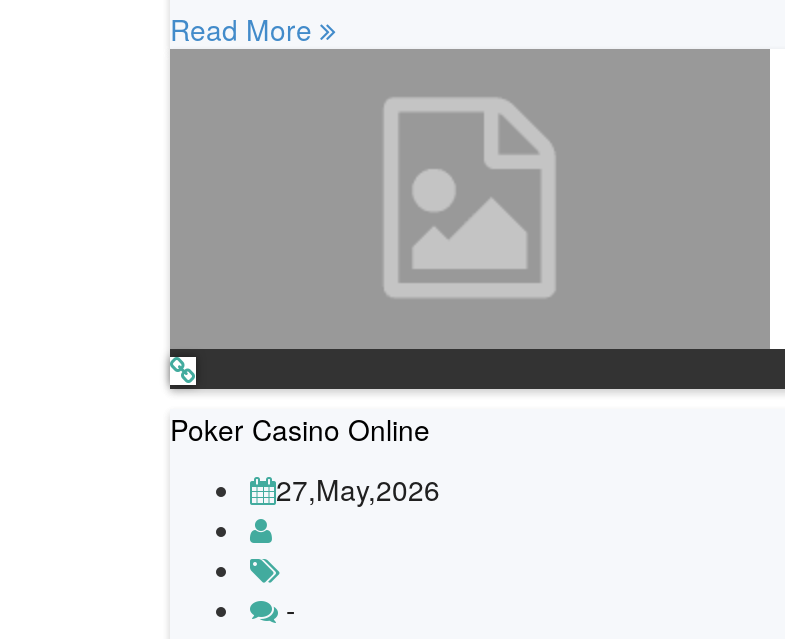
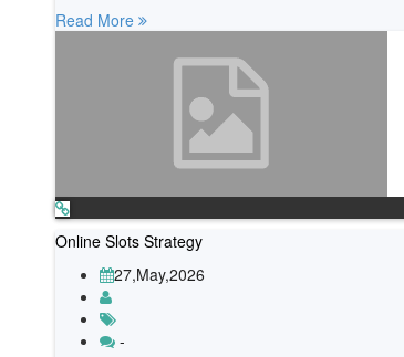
- Poker Casino Online
+ Online Slots Strategy
